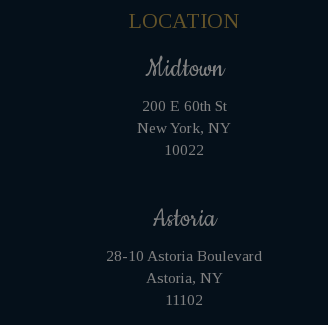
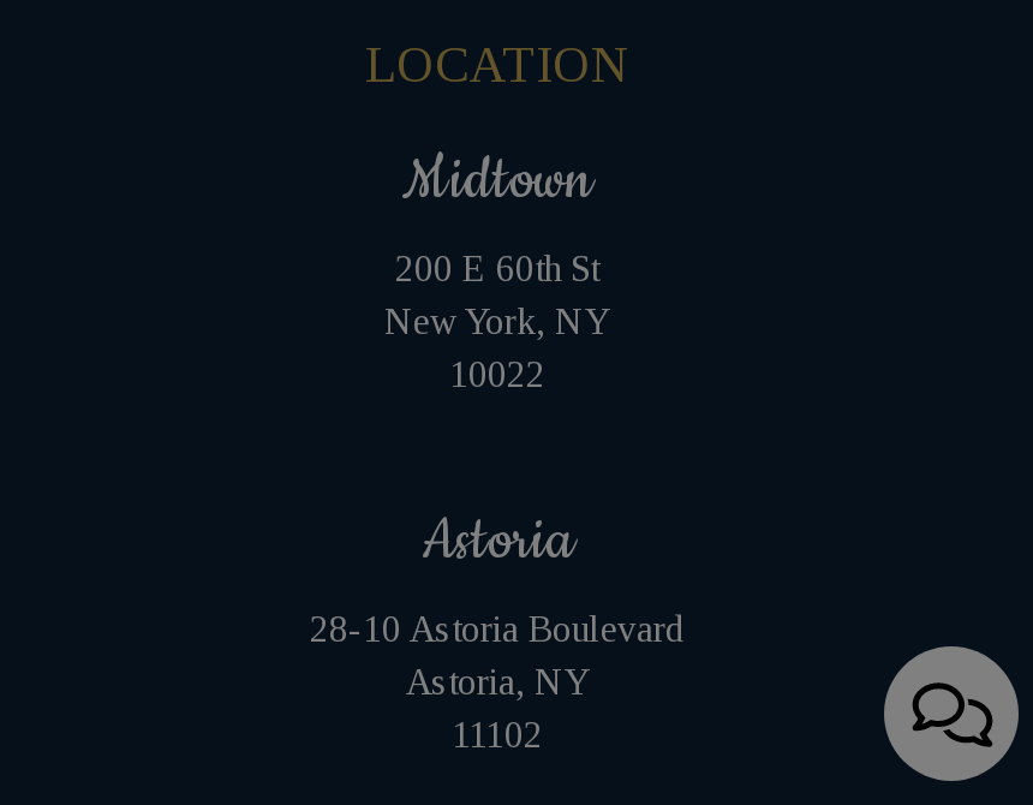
+ [image]
